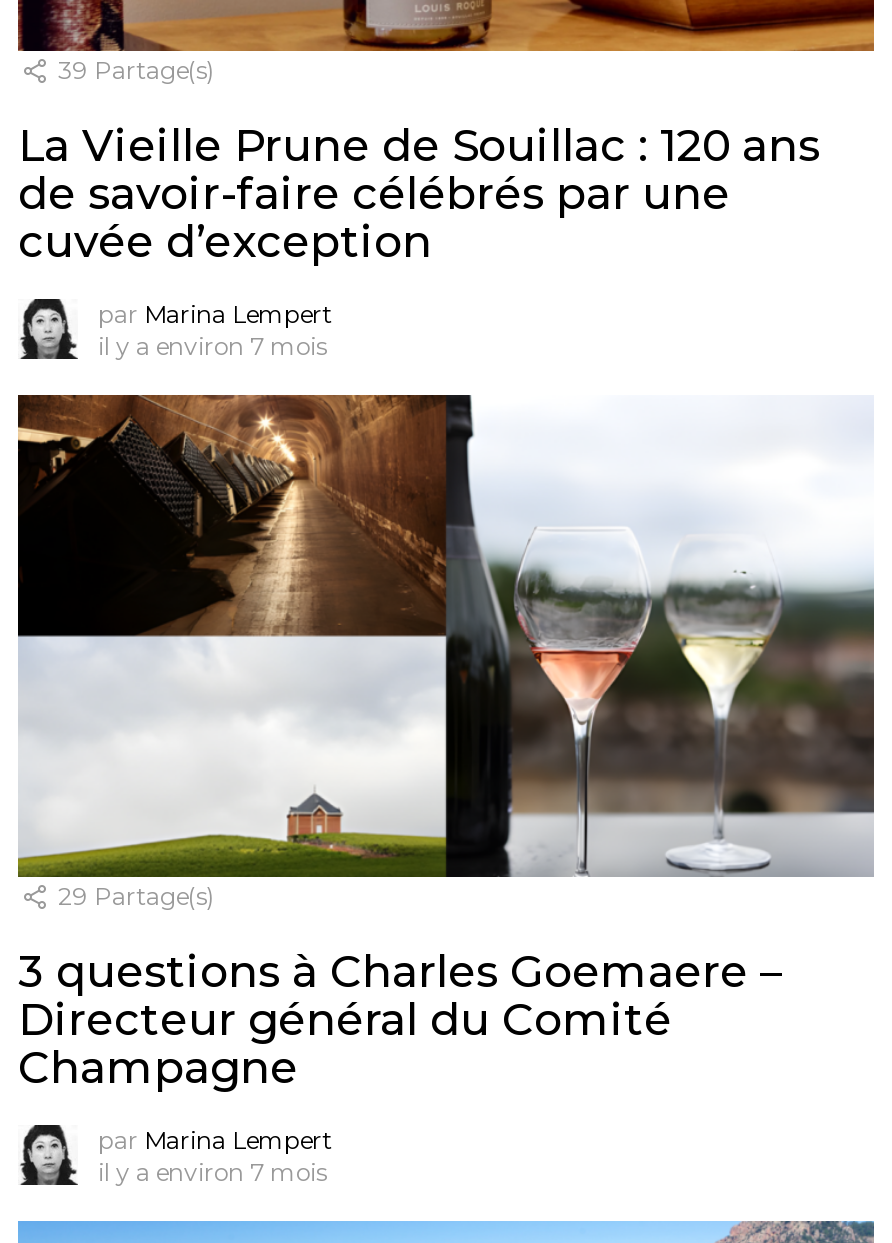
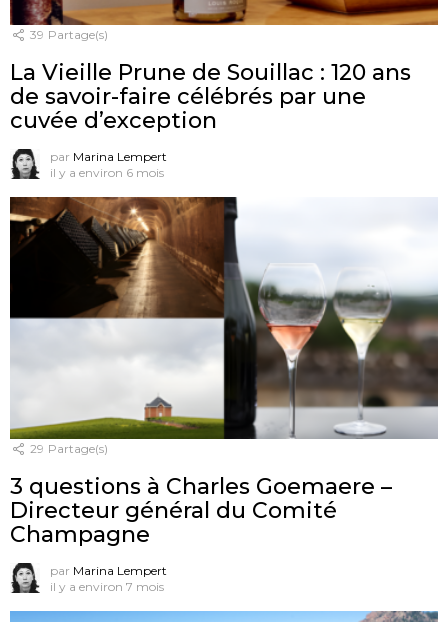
- il y a environ 7 mois
+ il y a environ 6 mois
